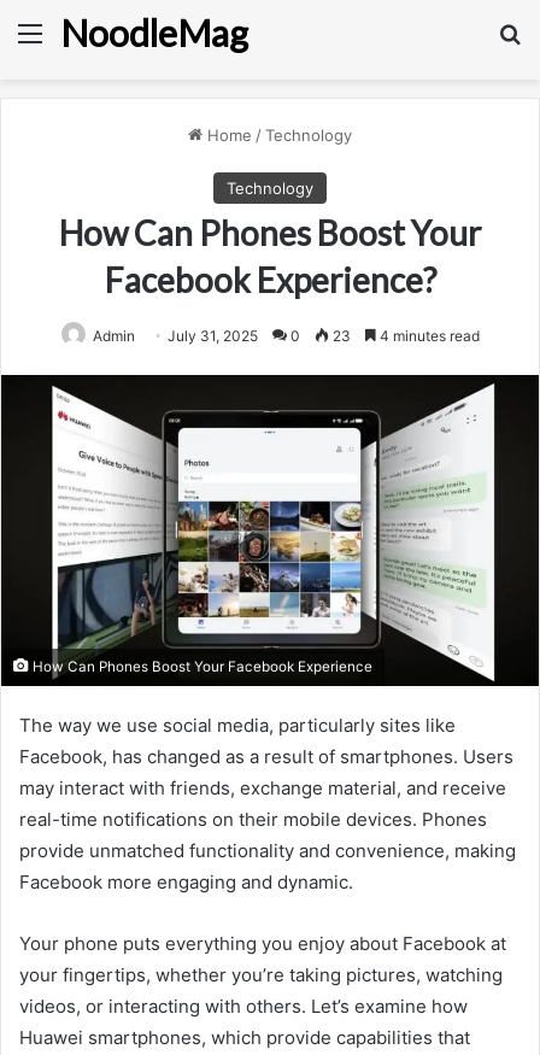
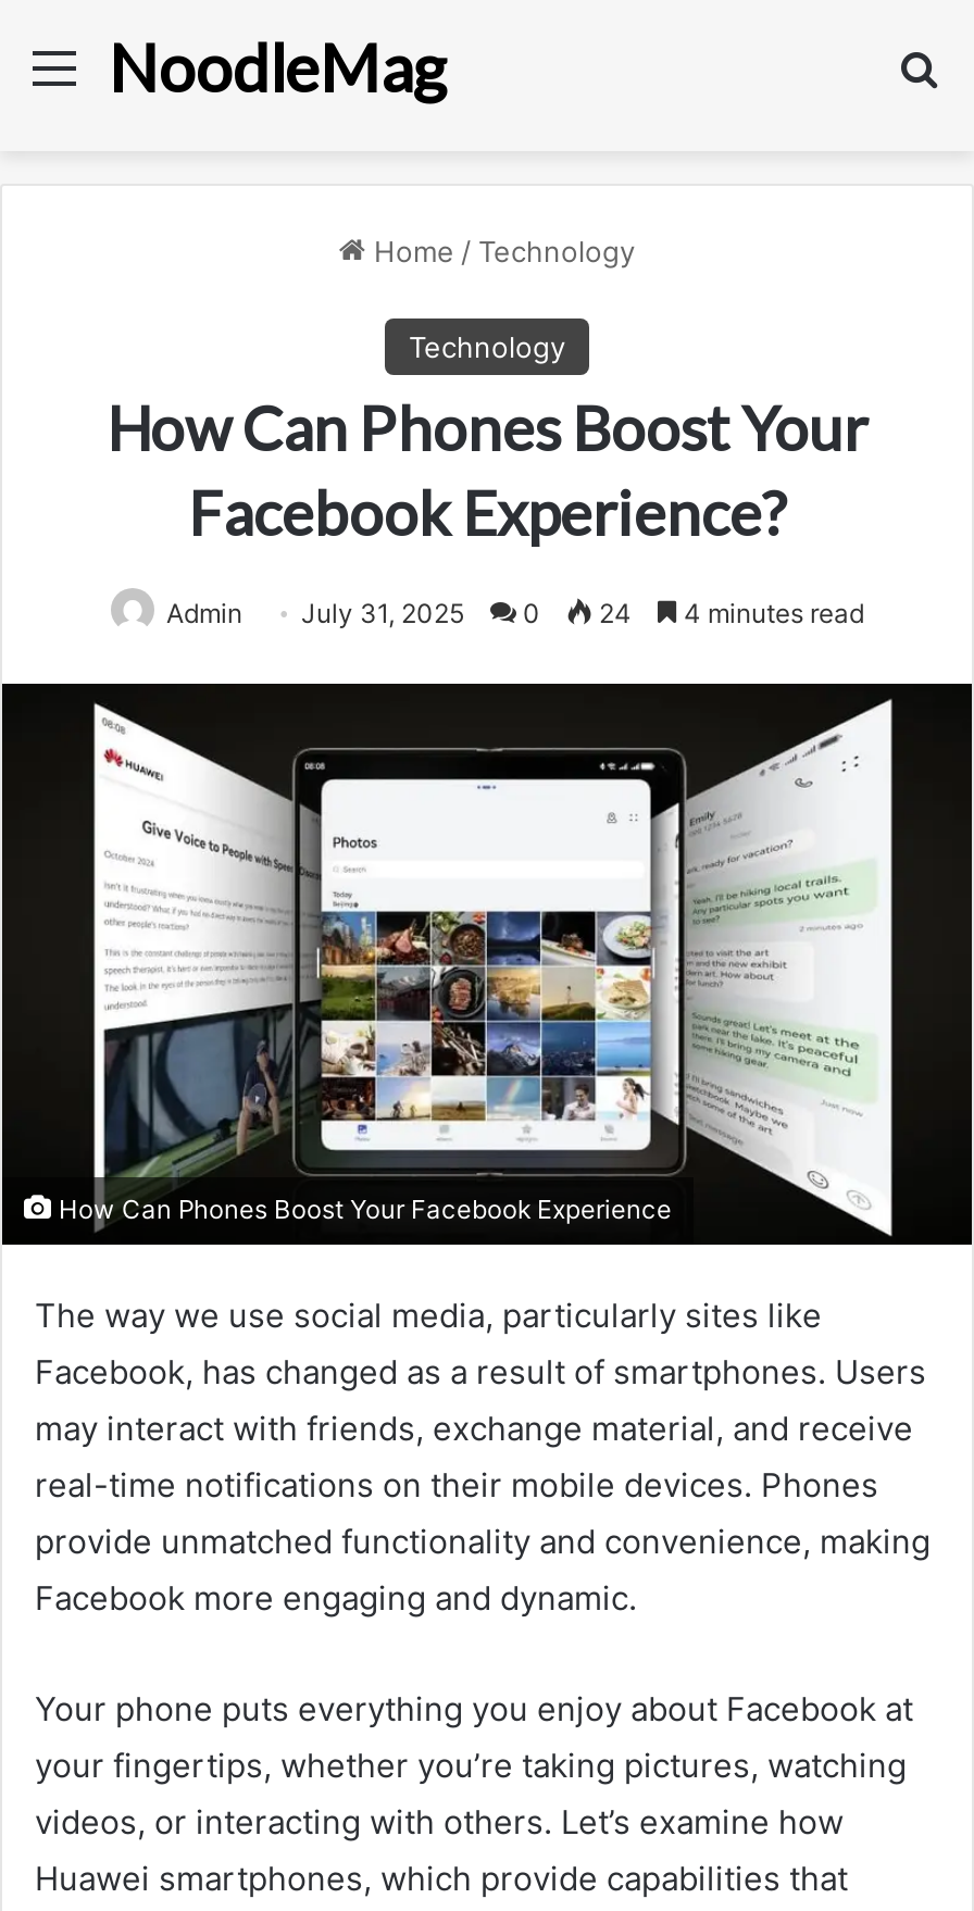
- Admin July 31, 2025 0 23 4 minutes read
+ Admin July 31, 2025 0 24 4 minutes read
